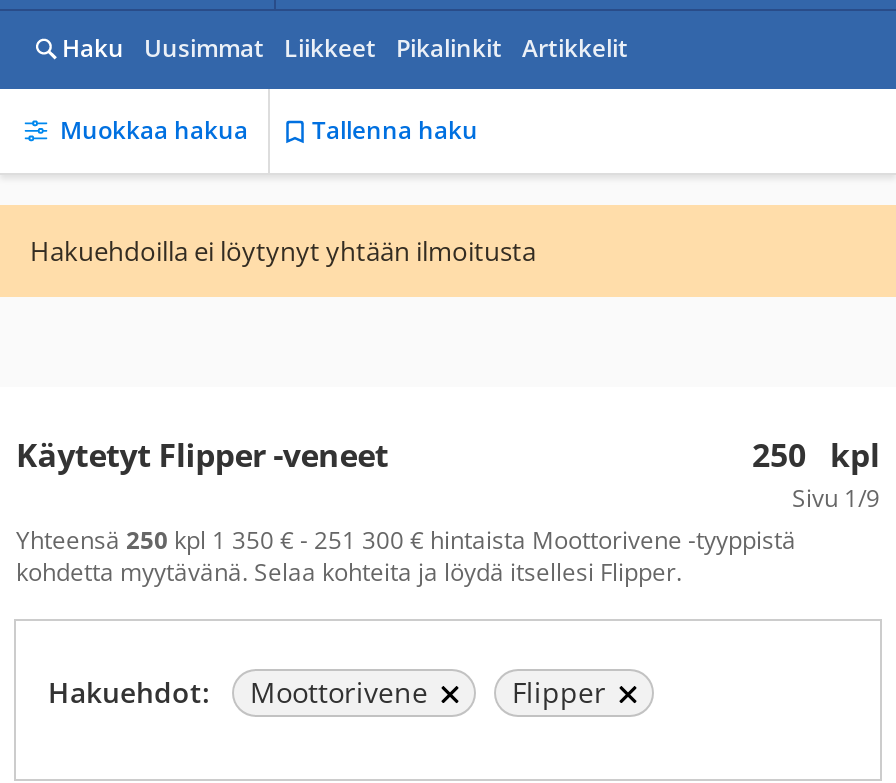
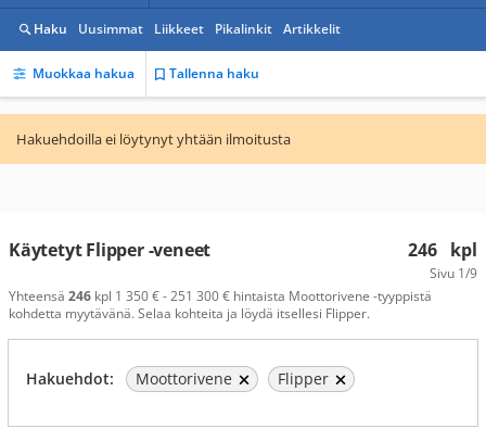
- 250 kpl
+ 246 kpl

- Yhteensä 250 kpl 1 350 € - 251 300 € hintaista Moottorivene -tyyppistä
+ Yhteensä 246 kpl 1 350 € - 251 300 € hintaista Moottorivene -tyyppistä
